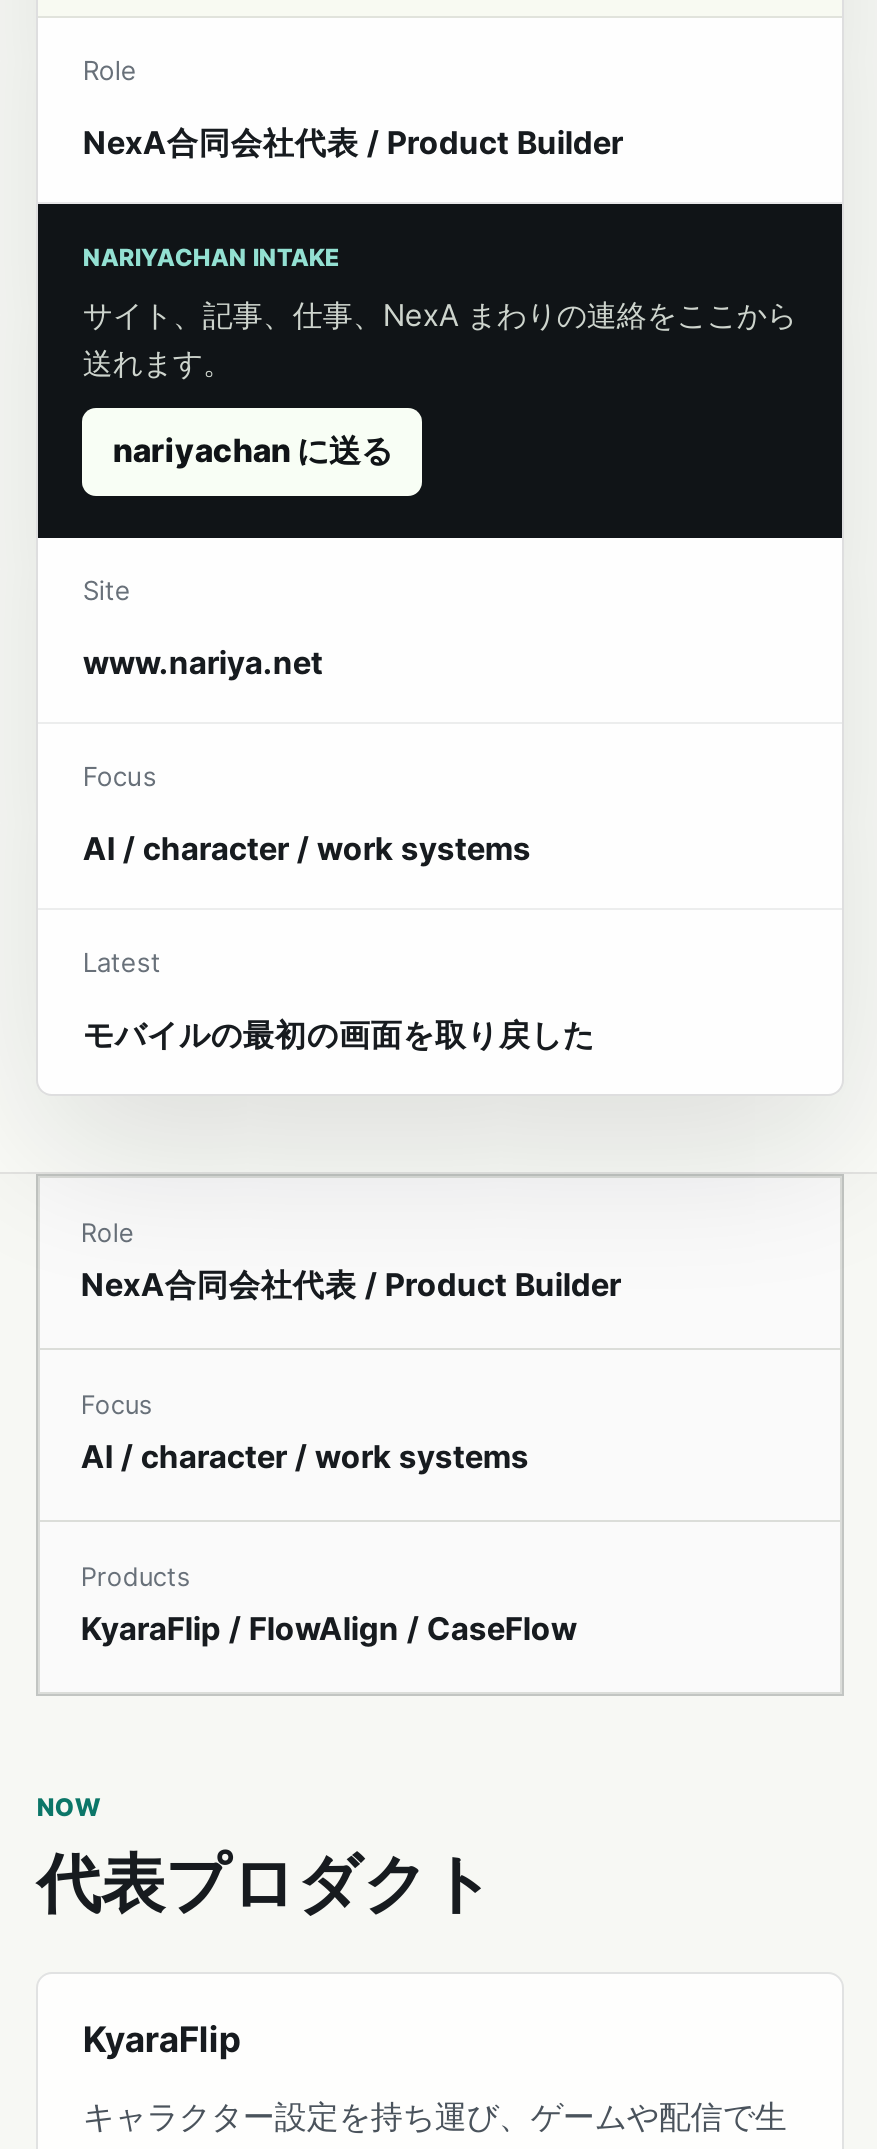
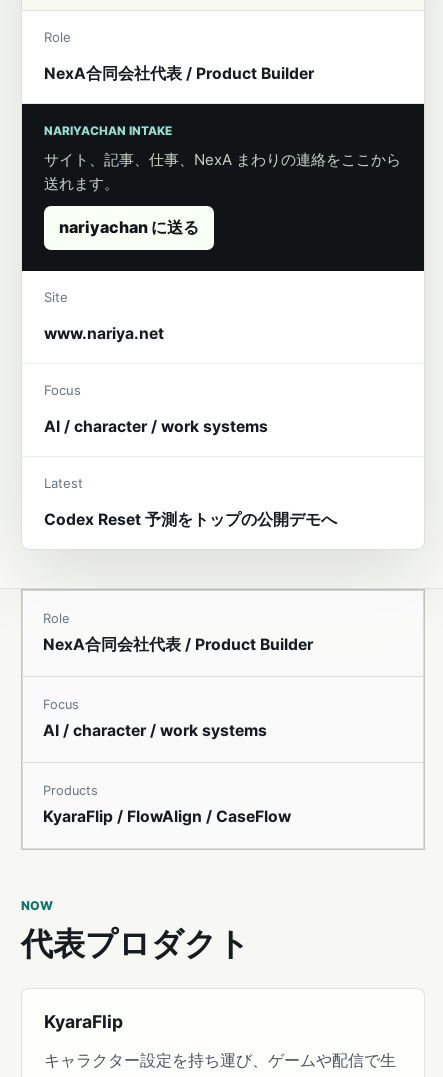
- モバイルの最初の画面を取り戻した
+ Codex Reset 予測をトップの公開デモへ
